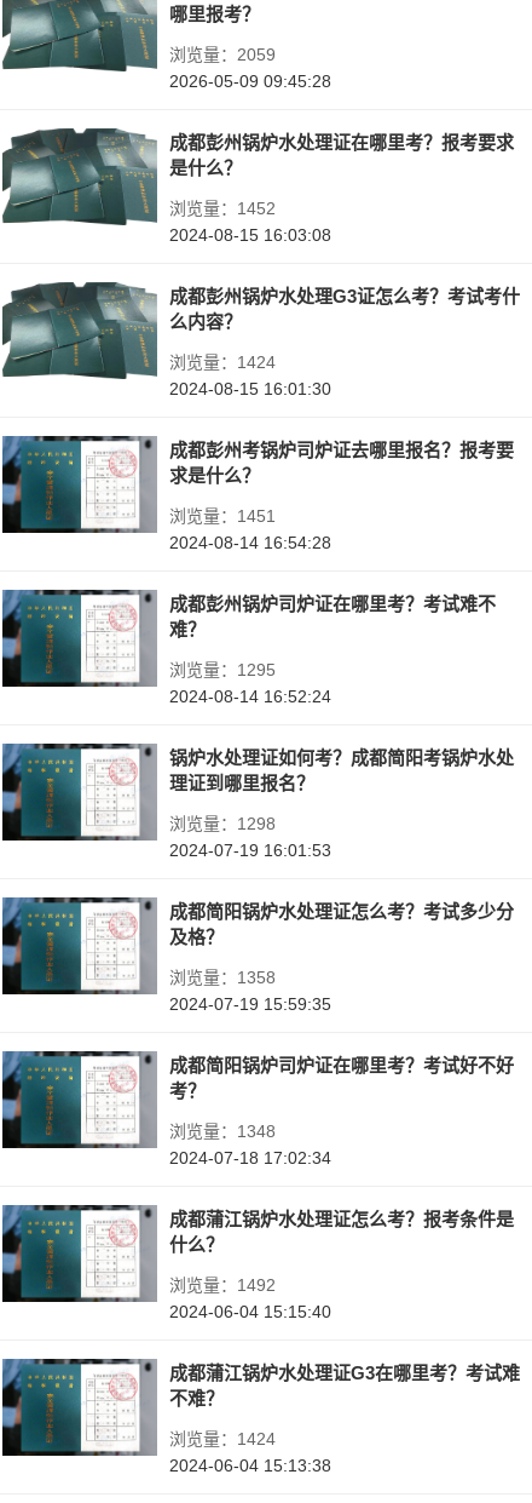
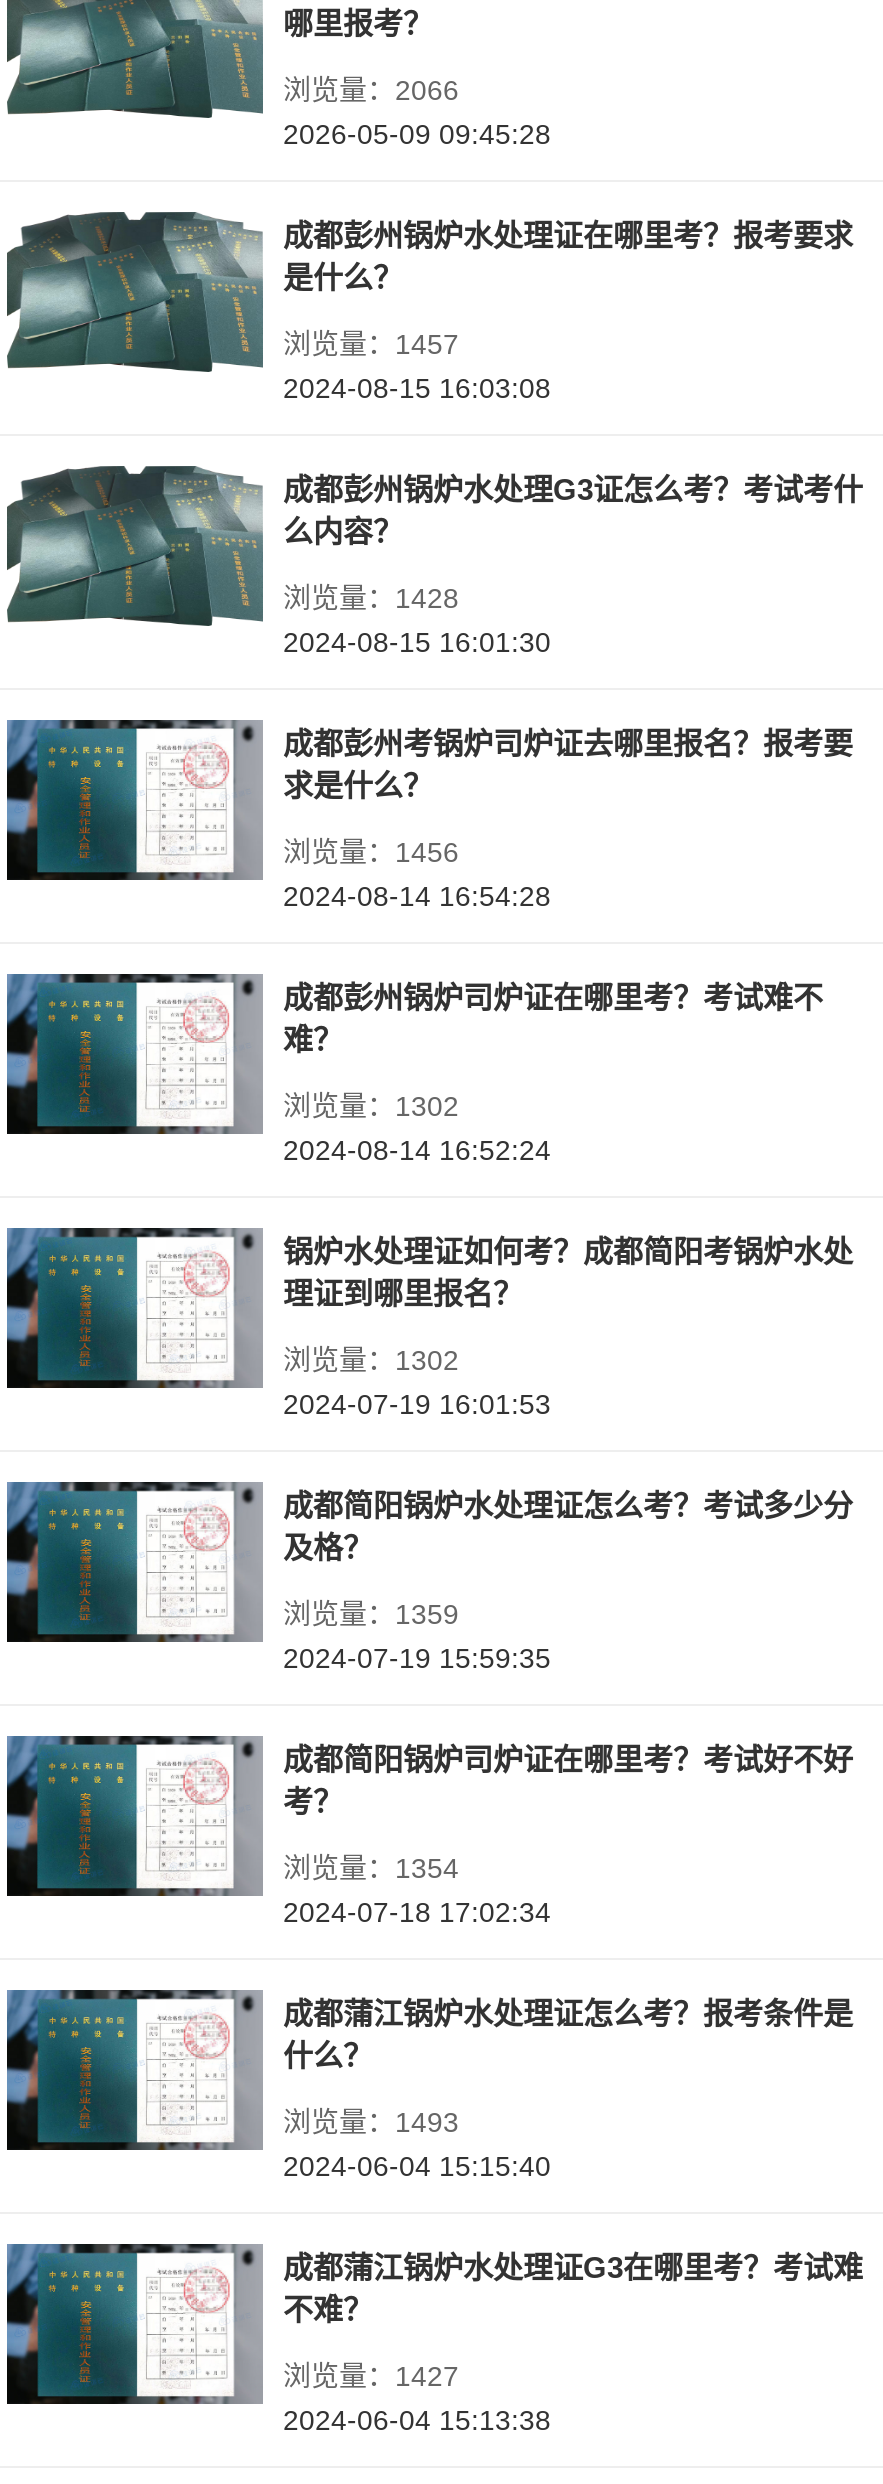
- 浏览量：2059
+ 浏览量：2066

- 浏览量：1452
+ 浏览量：1457

- 浏览量：1424
+ 浏览量：1428

- 浏览量：1451
+ 浏览量：1456

- 浏览量：1295
+ 浏览量：1302

- 浏览量：1298
+ 浏览量：1302

- 浏览量：1358
+ 浏览量：1359

- 浏览量：1348
+ 浏览量：1354

- 浏览量：1492
+ 浏览量：1493

- 浏览量：1424
+ 浏览量：1427
